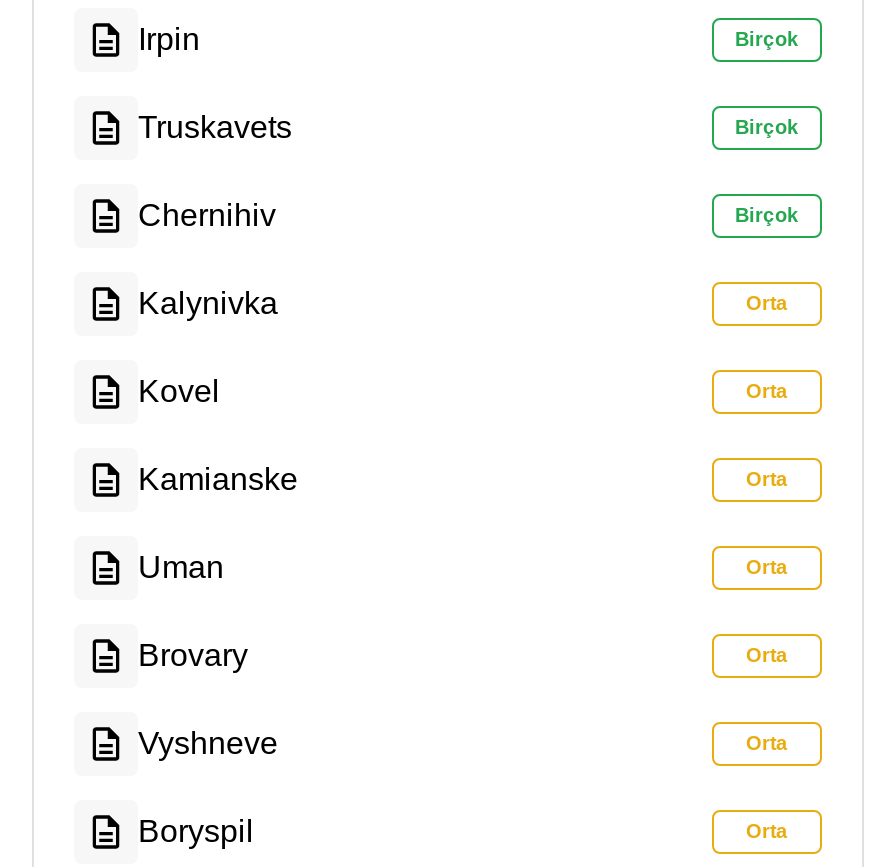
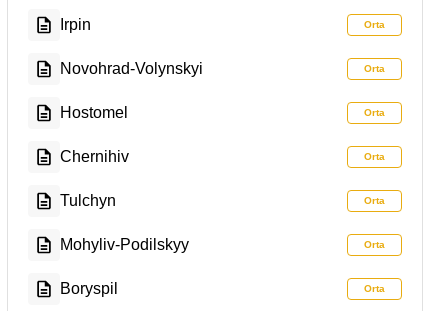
- Birçok
- Truskavets
- Birçok
- Chernihiv
- Birçok
- Kalynivka

- Kovel
+ Novohrad-Volynskyi

- Kamianske
+ Hostomel

- Uman
+ Chernihiv

- Brovary
+ Tulchyn

- Vyshneve
+ Mohyliv-Podilskyy
